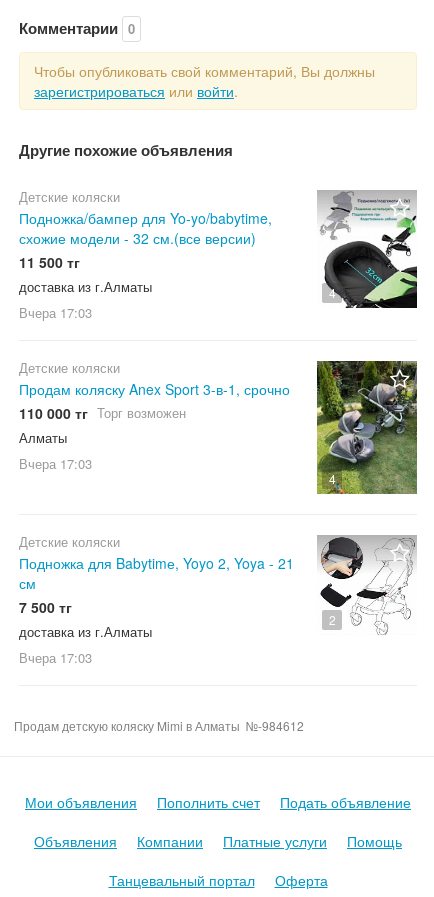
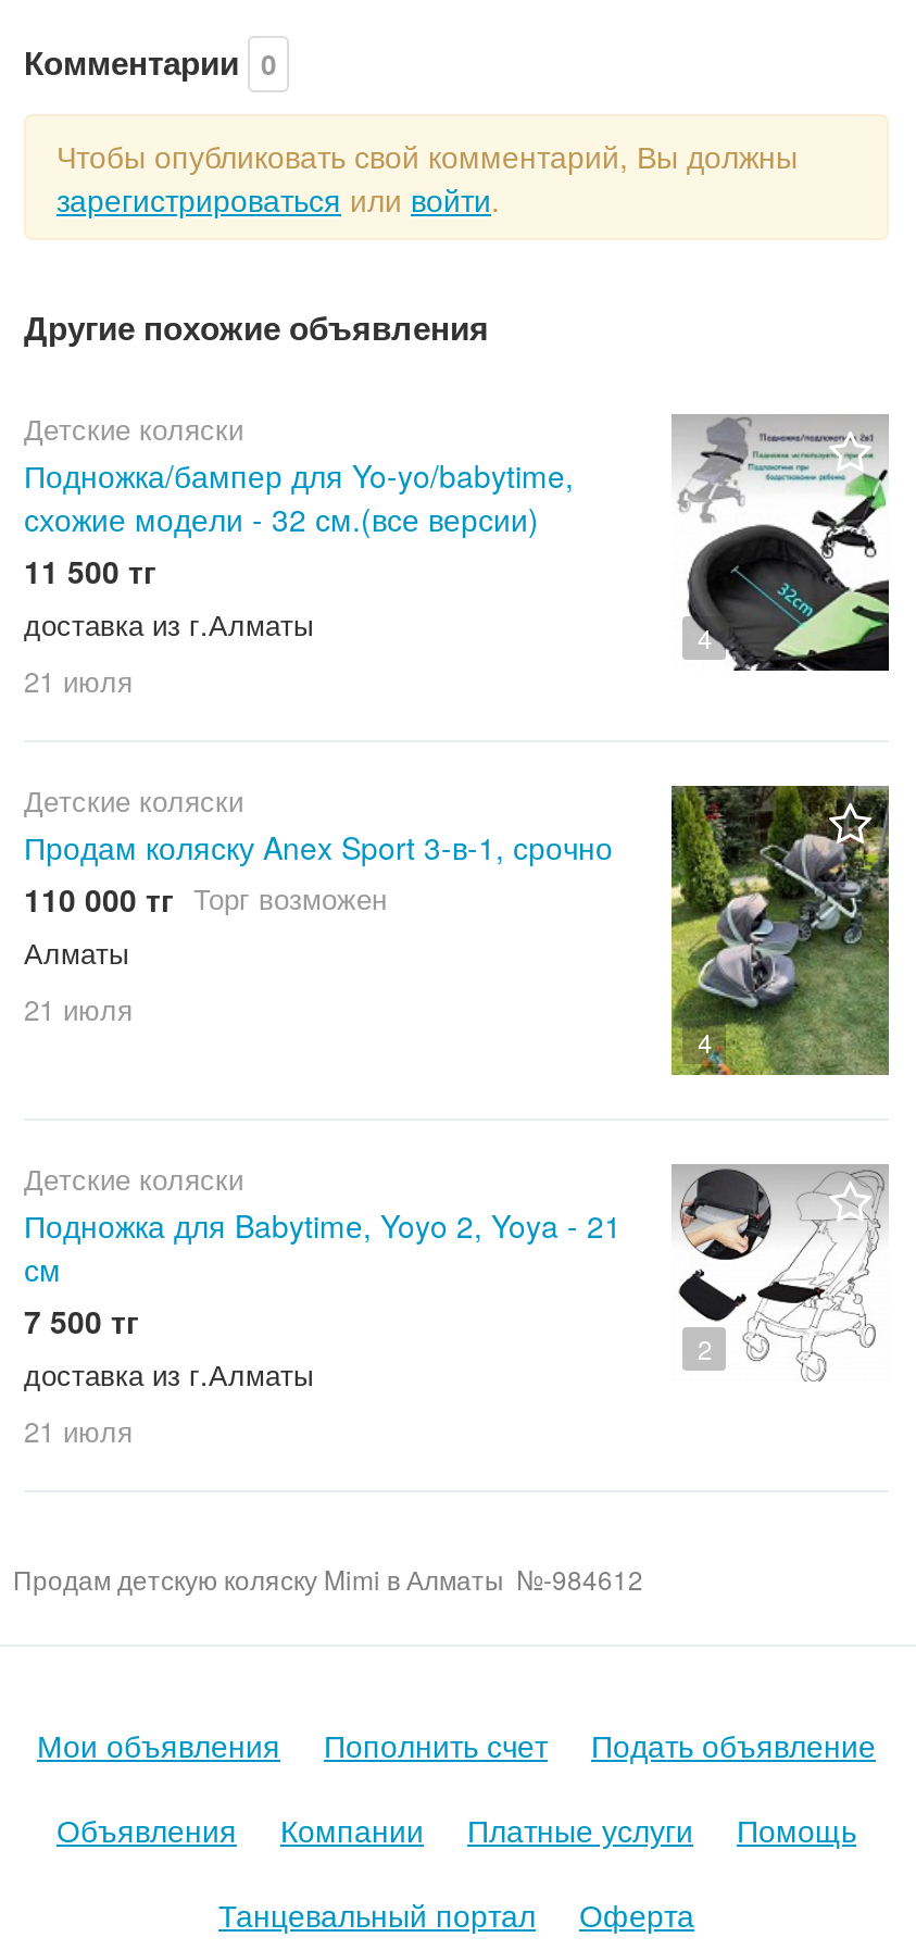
- Вчера 17:03
+ 21 июля

- Вчера 17:03
+ 21 июля

- Вчера 17:03
+ 21 июля
